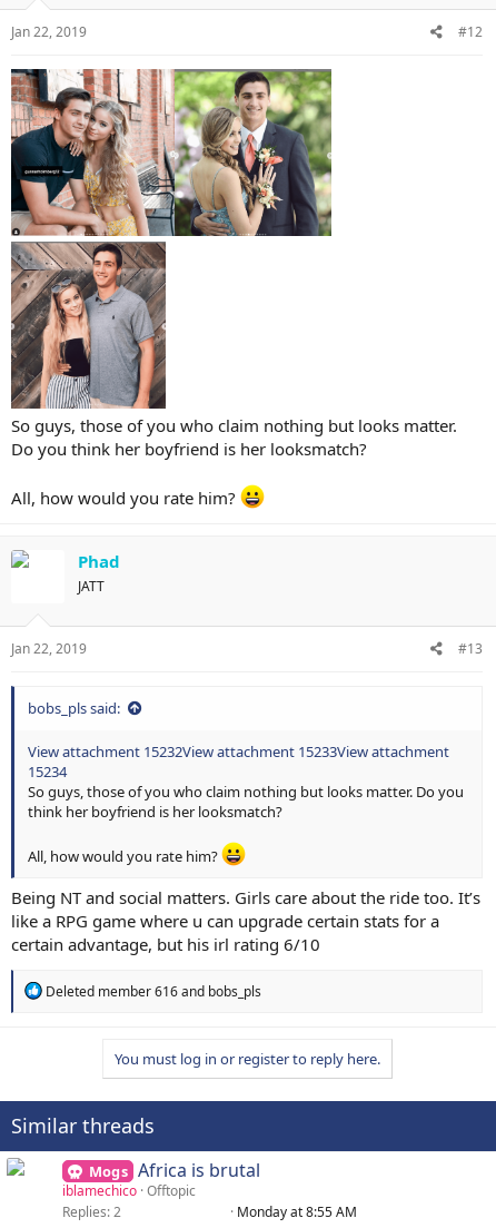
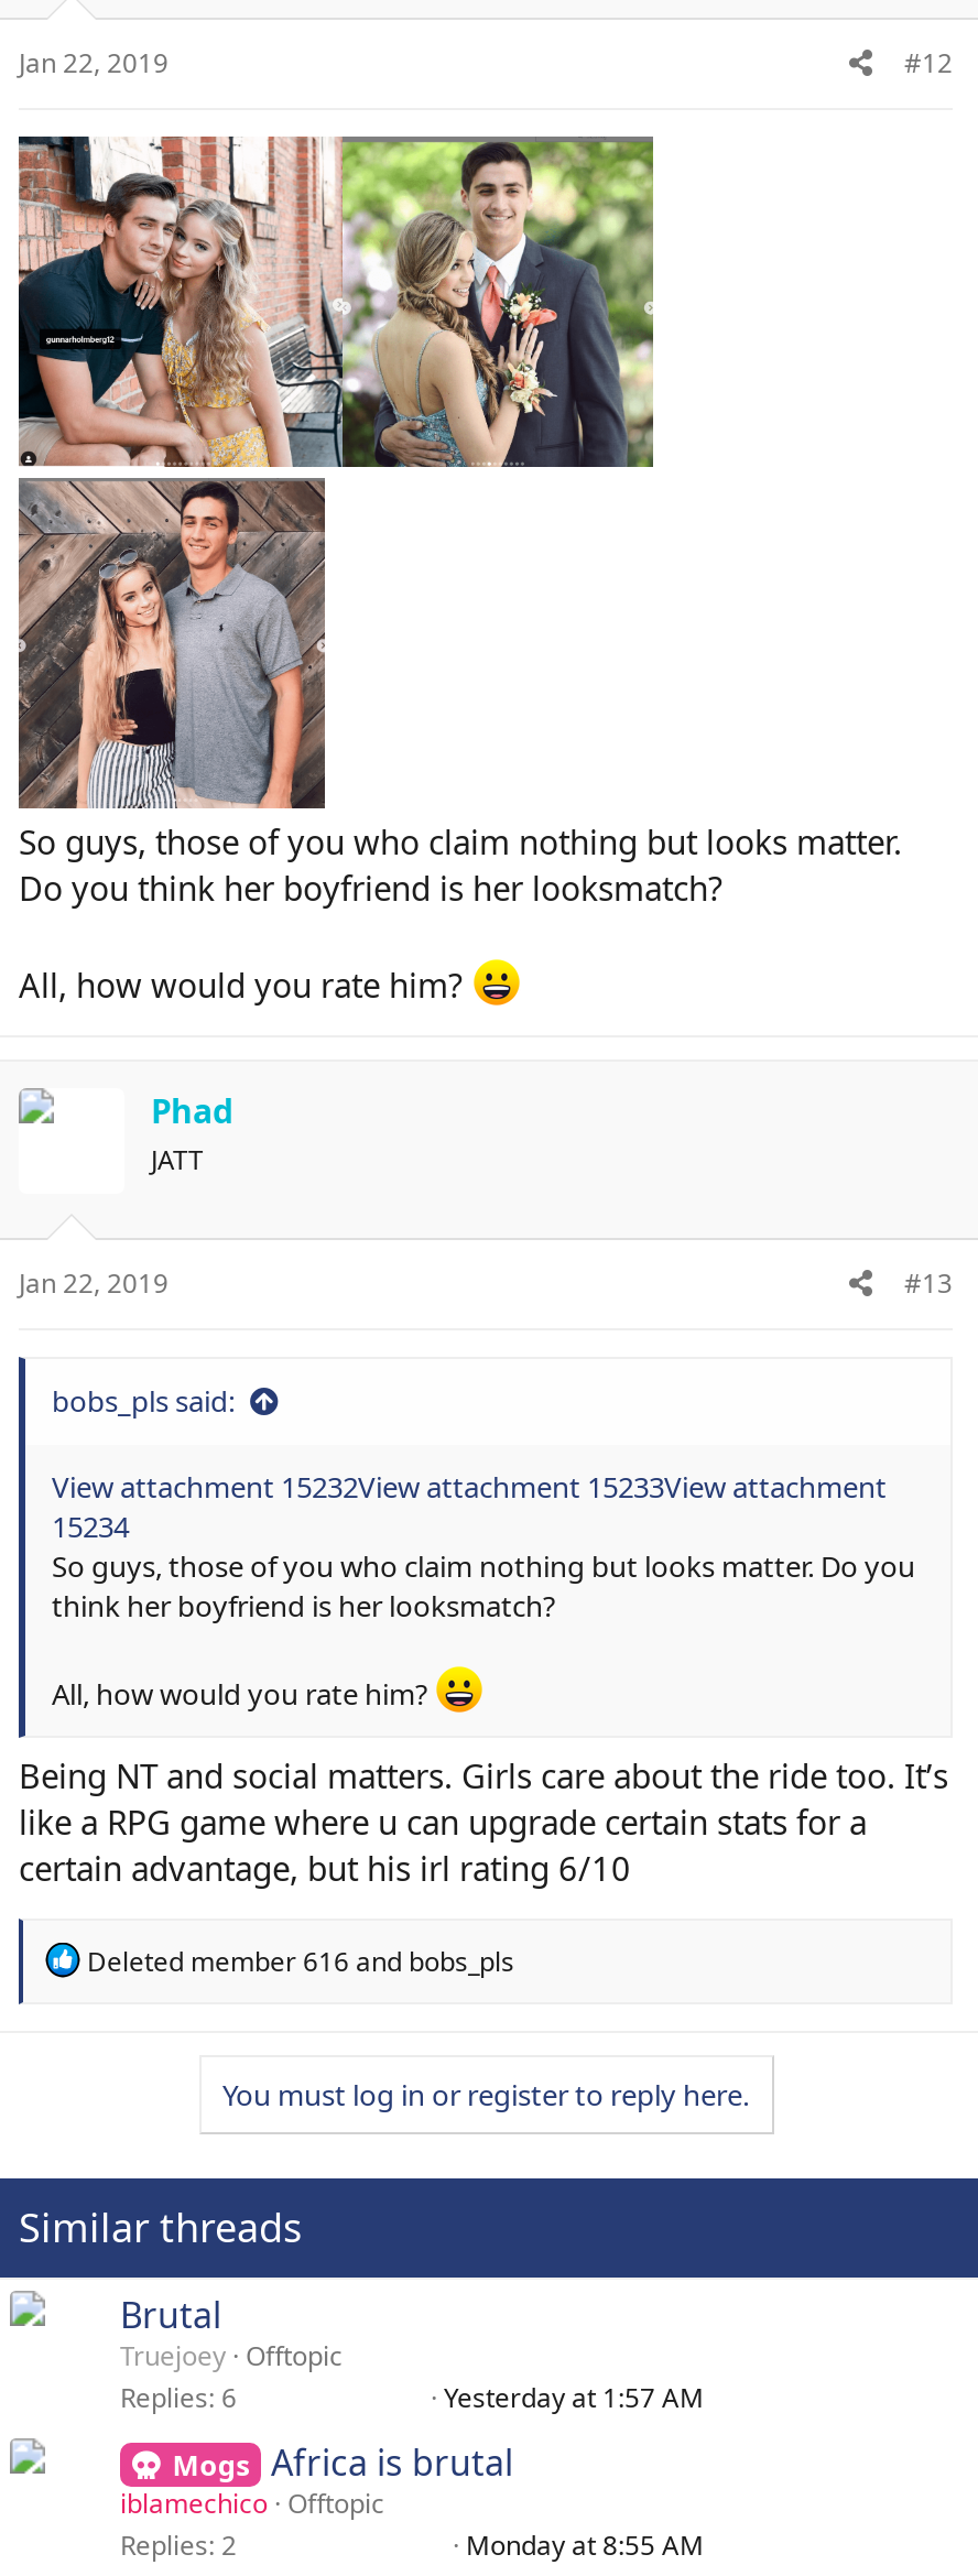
+ Brutal
+ Truejoey Offtopic
+ Replies 6
+ Yesterday at 1:57 AM
